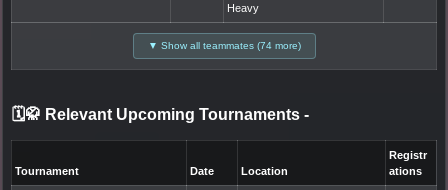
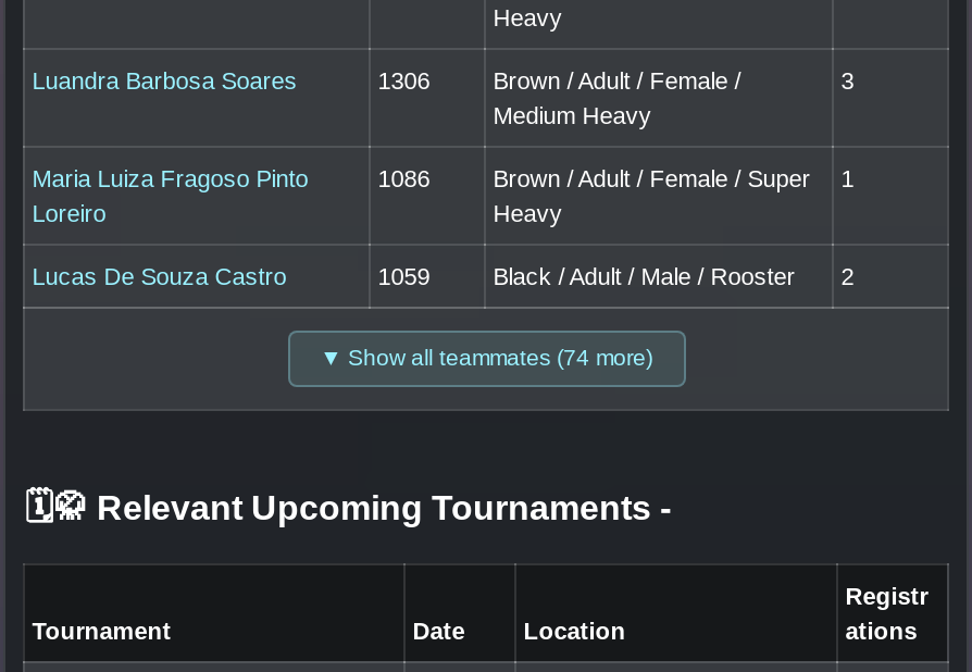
+ Luandra Barbosa Soares
+ 1306
+ Brown / Adult / Female /
+ Medium Heavy

+ Maria Luiza Fragoso Pinto
+ Loreiro

+ Lucas De Souza Castro
+ 1059
+ Black / Adult / Male / Rooster
+ 2

+ 1086
+ Brown / Adult / Female / Super
+ Heavy

+ 3

+ 1
